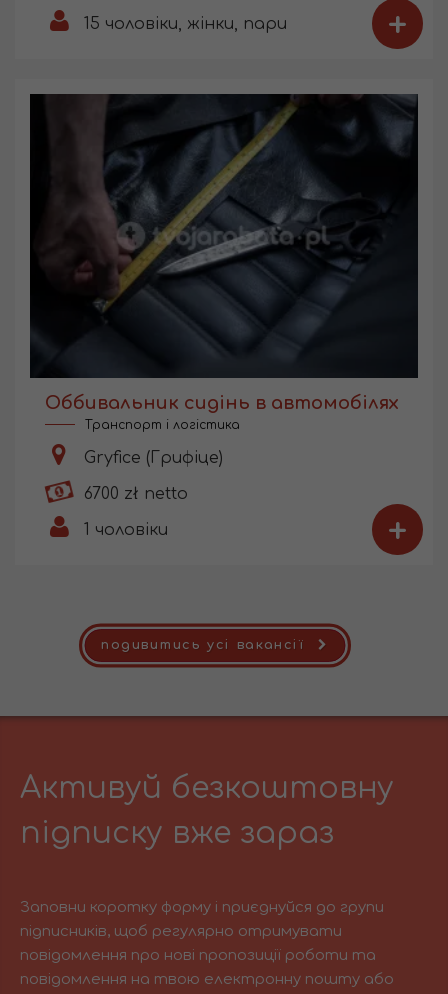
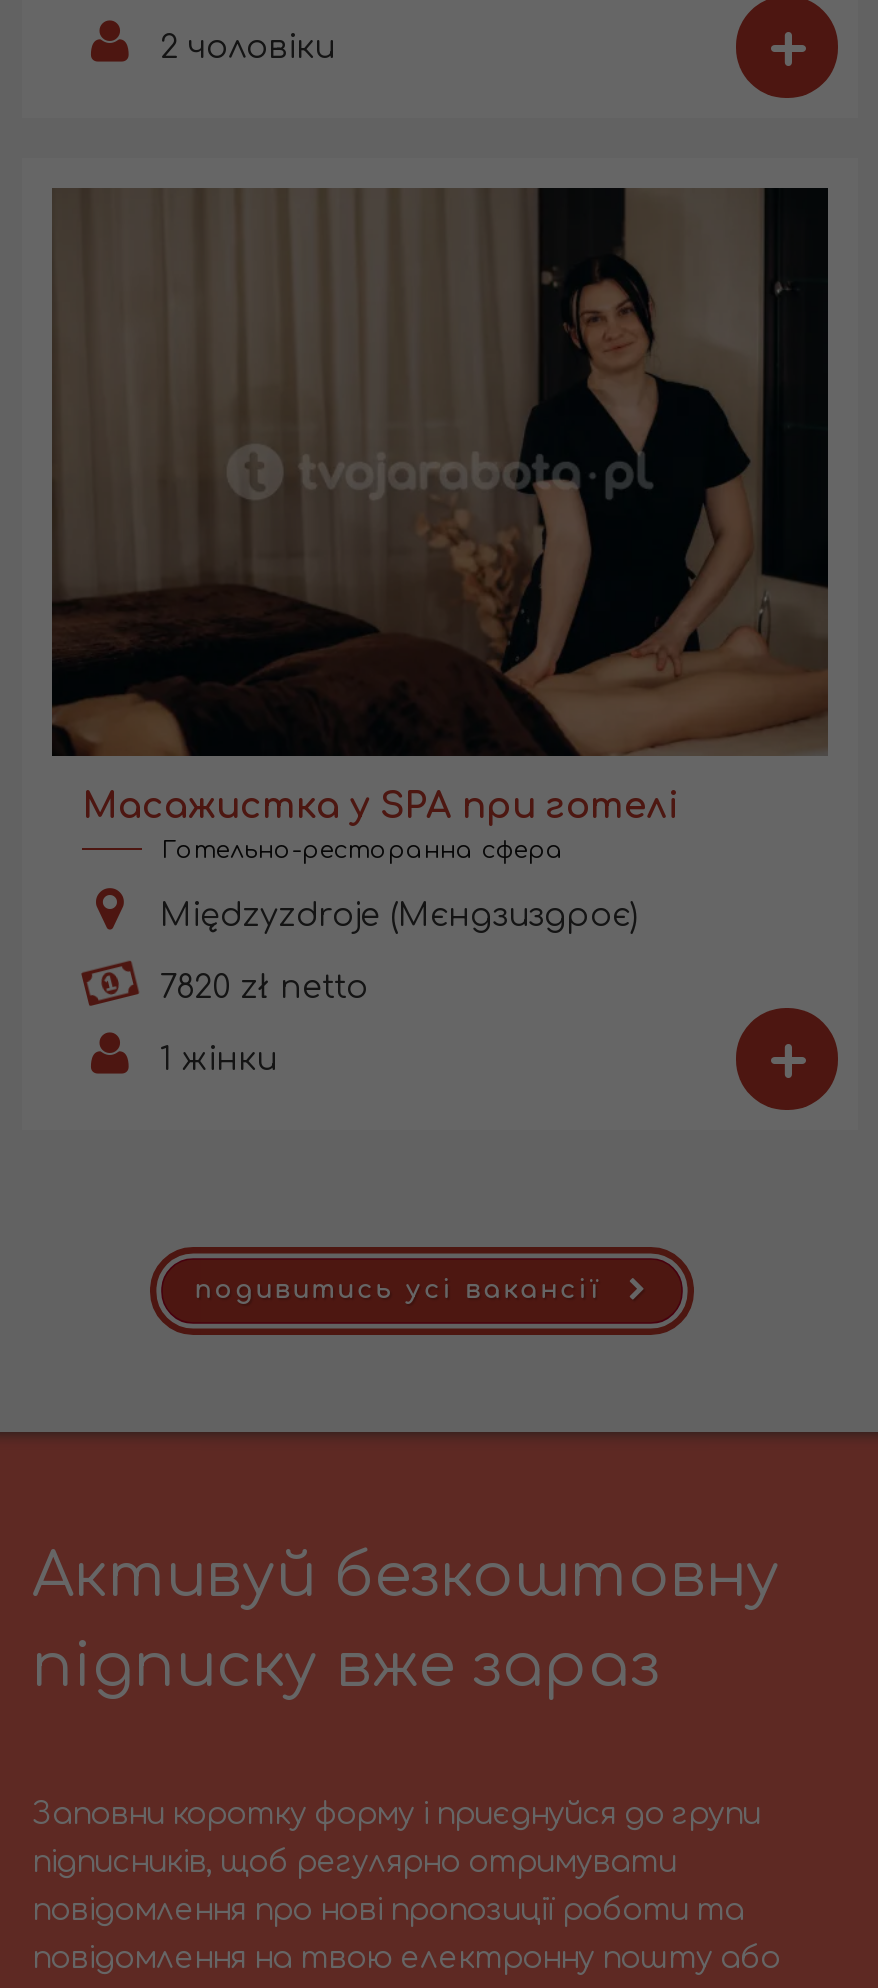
- 15 чоловіки, жінки, пари
+ 2 чоловіки

- [image]
- Оббивальник сидінь в автомобілях
- Транспорт і логістика
+ [image]
+ Масажистка у SPA при готелі
+ Готельно-ресторанна сфера

- Gryfice (Грифіце)
+ Międzyzdroje (Мєндзиздроє)

- 6700 zł netto
+ 7820 zł netto

- 1 чоловіки
+ 1 жінки
